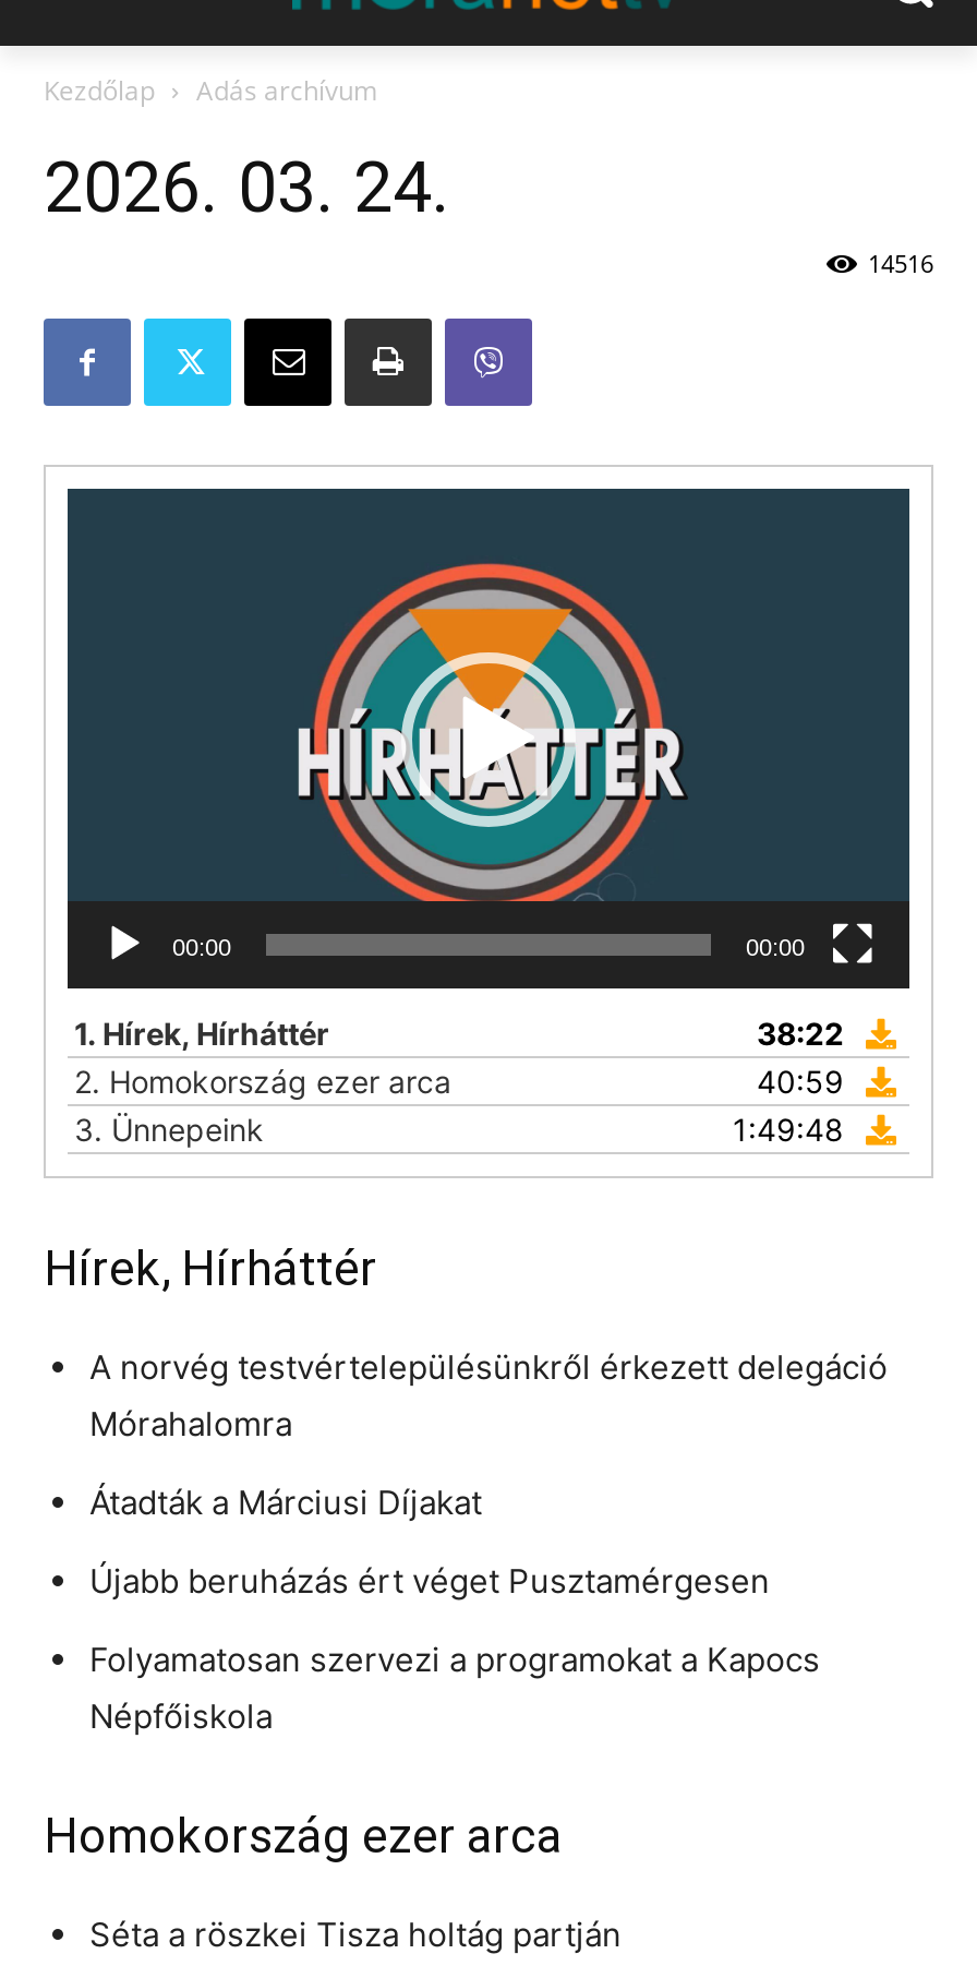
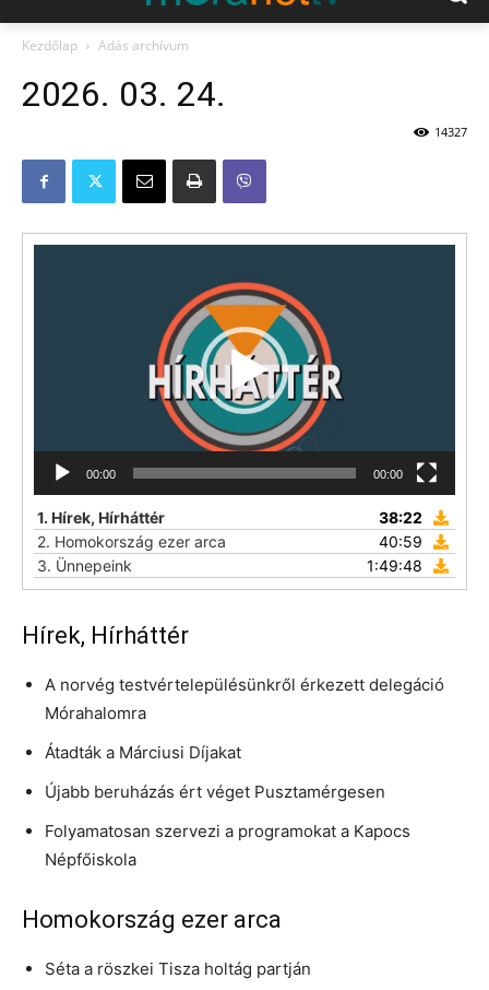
- 14516
+ 14327
